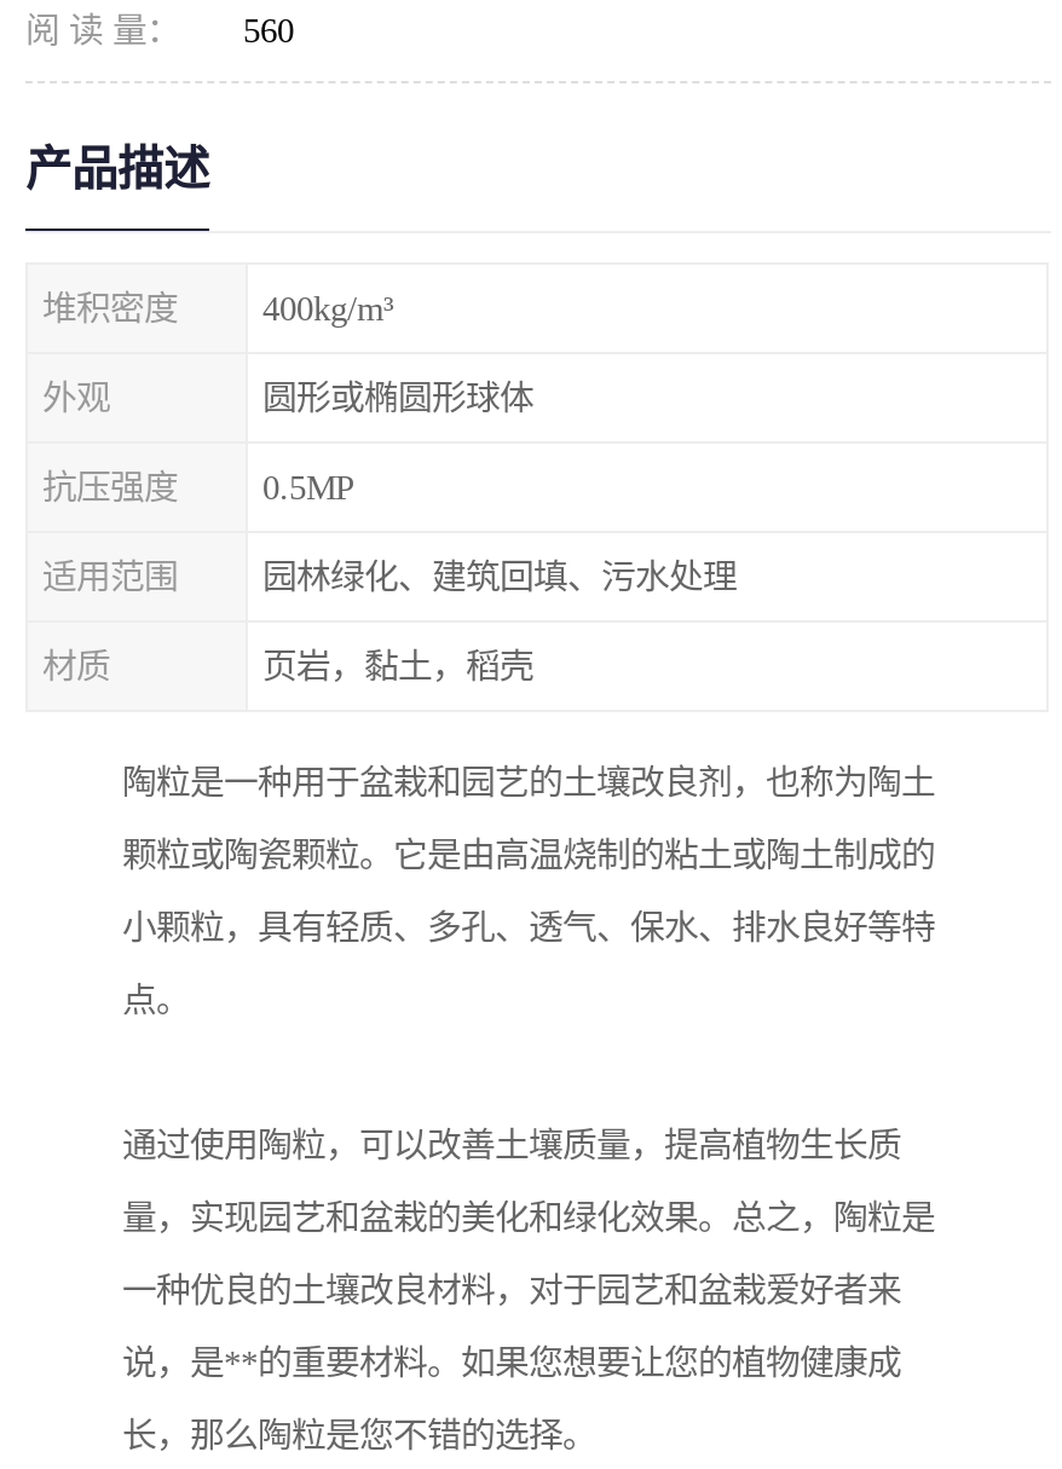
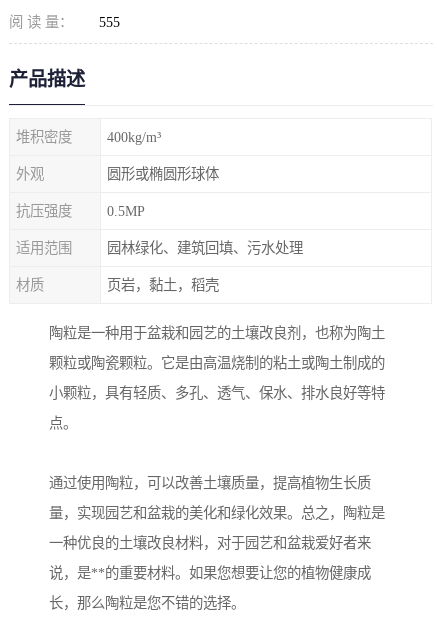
- 阅 读 量： 560
+ 阅 读 量： 555
